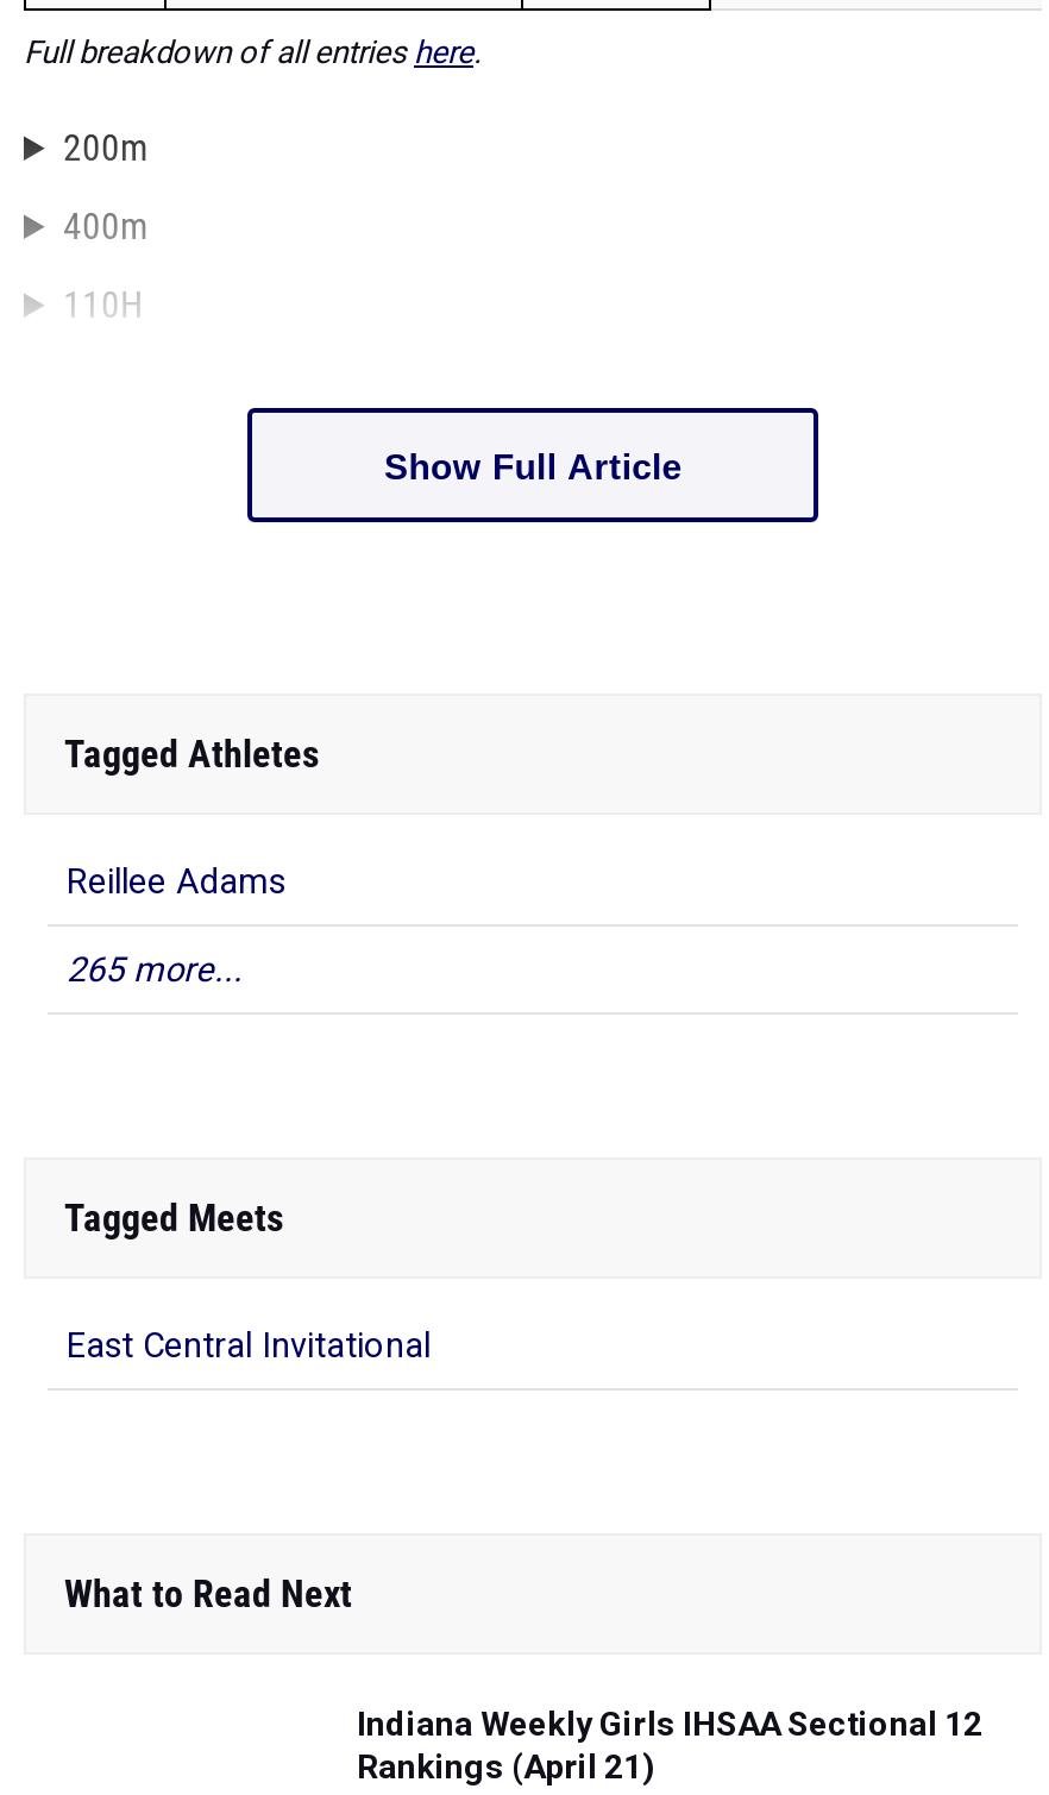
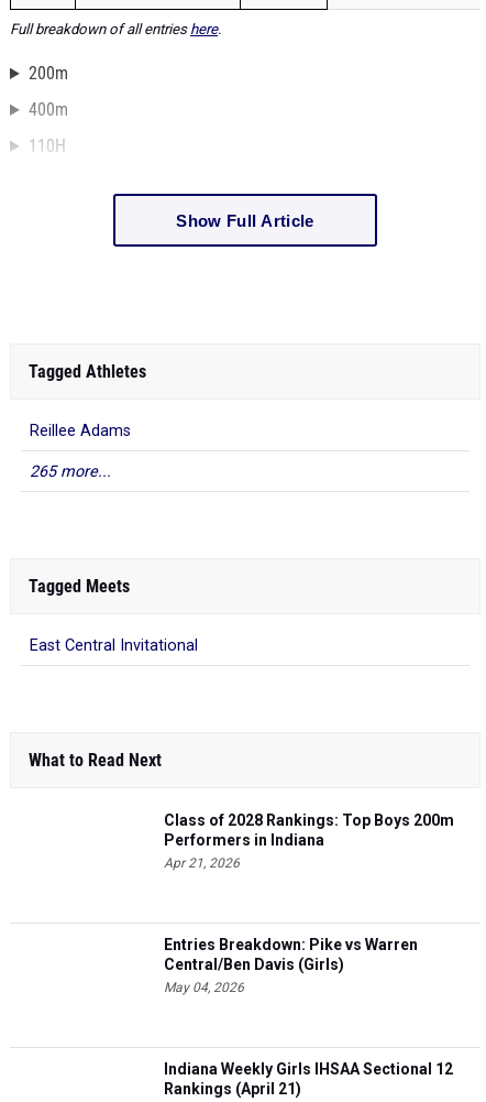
+ Class of 2028 Rankings: Top Boys 200m
+ Performers in Indiana
+ Apr 21, 2026

+ Entries Breakdown: Pike vs Warren
+ Central/Ben Davis (Girls)
+ May 04, 2026
